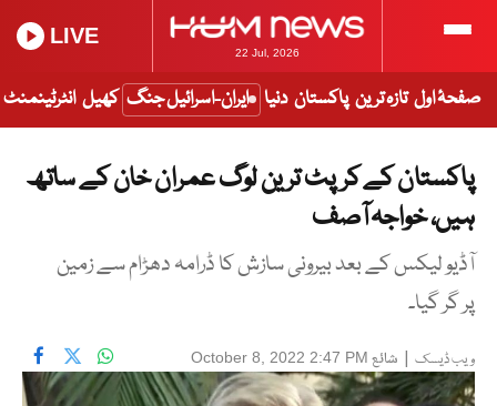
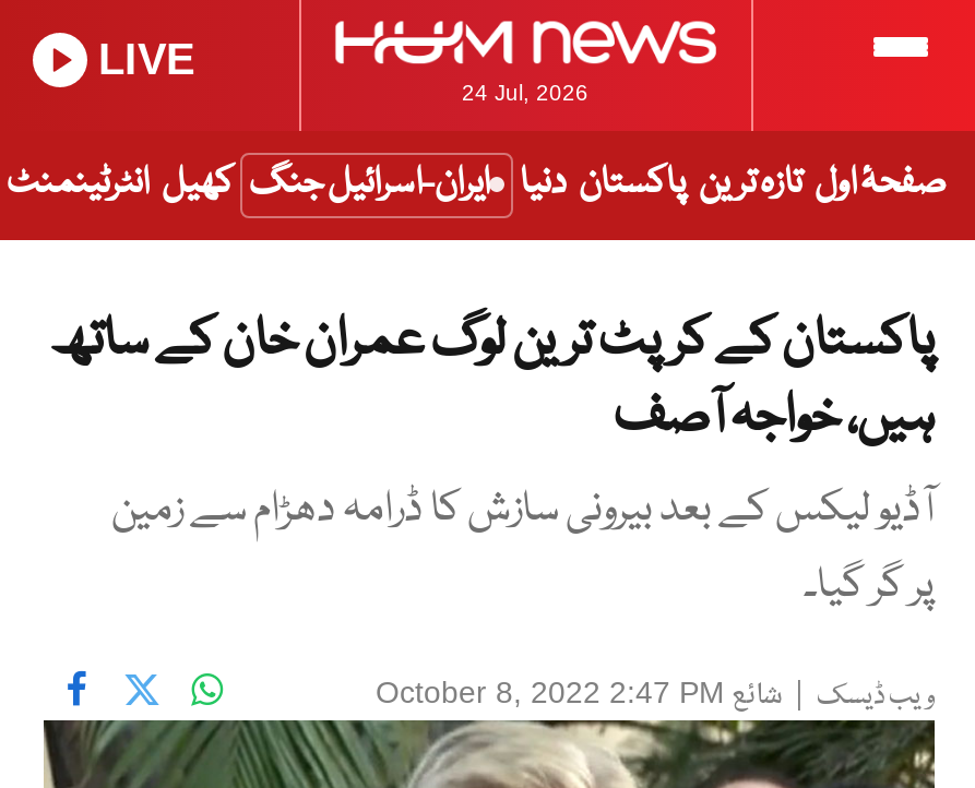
- 22 Jul, 2026
+ 24 Jul, 2026
